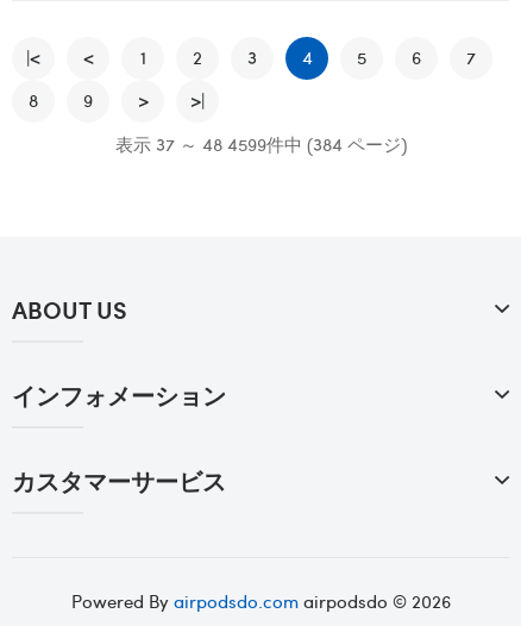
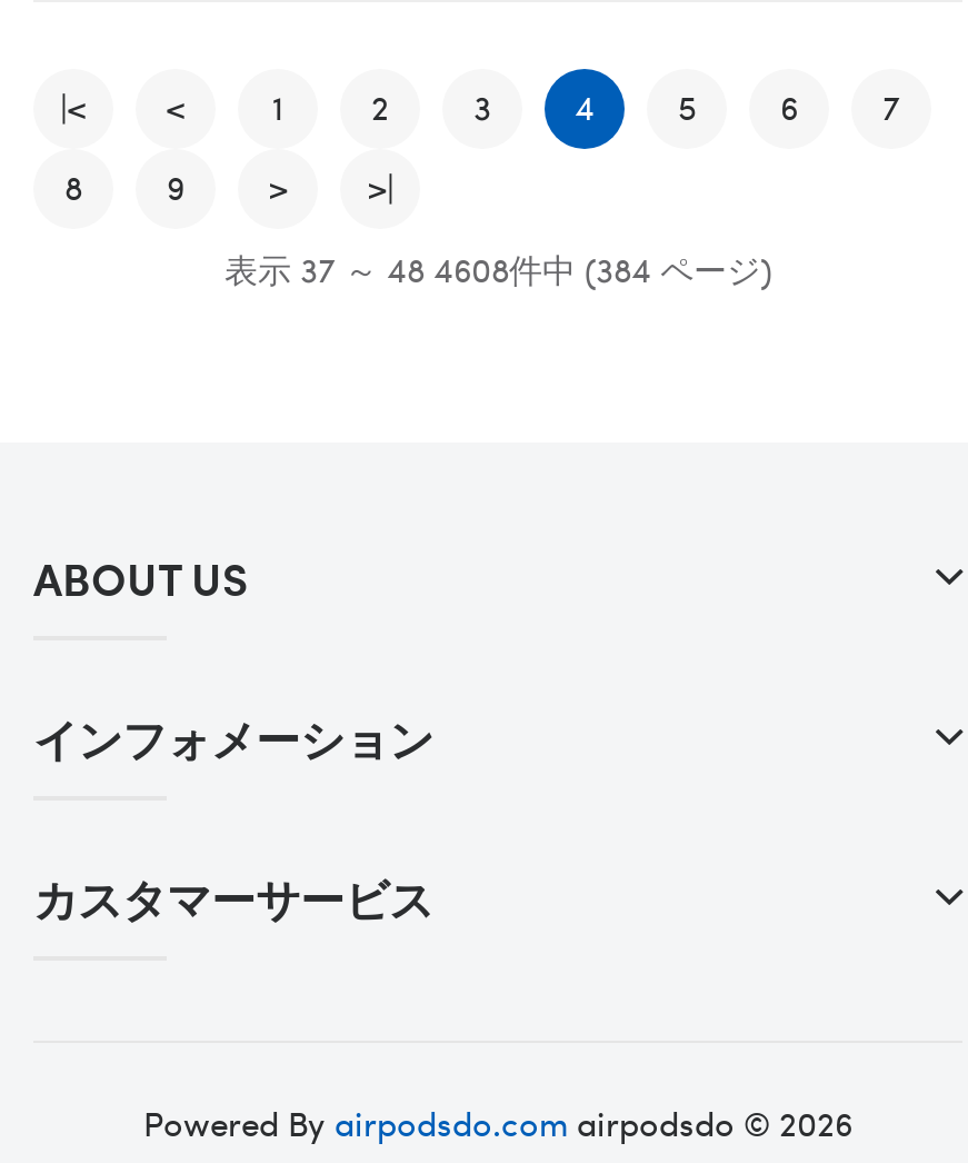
- 表示 37 ～ 48 4599件中 (384 ページ)
+ 表示 37 ～ 48 4608件中 (384 ページ)
